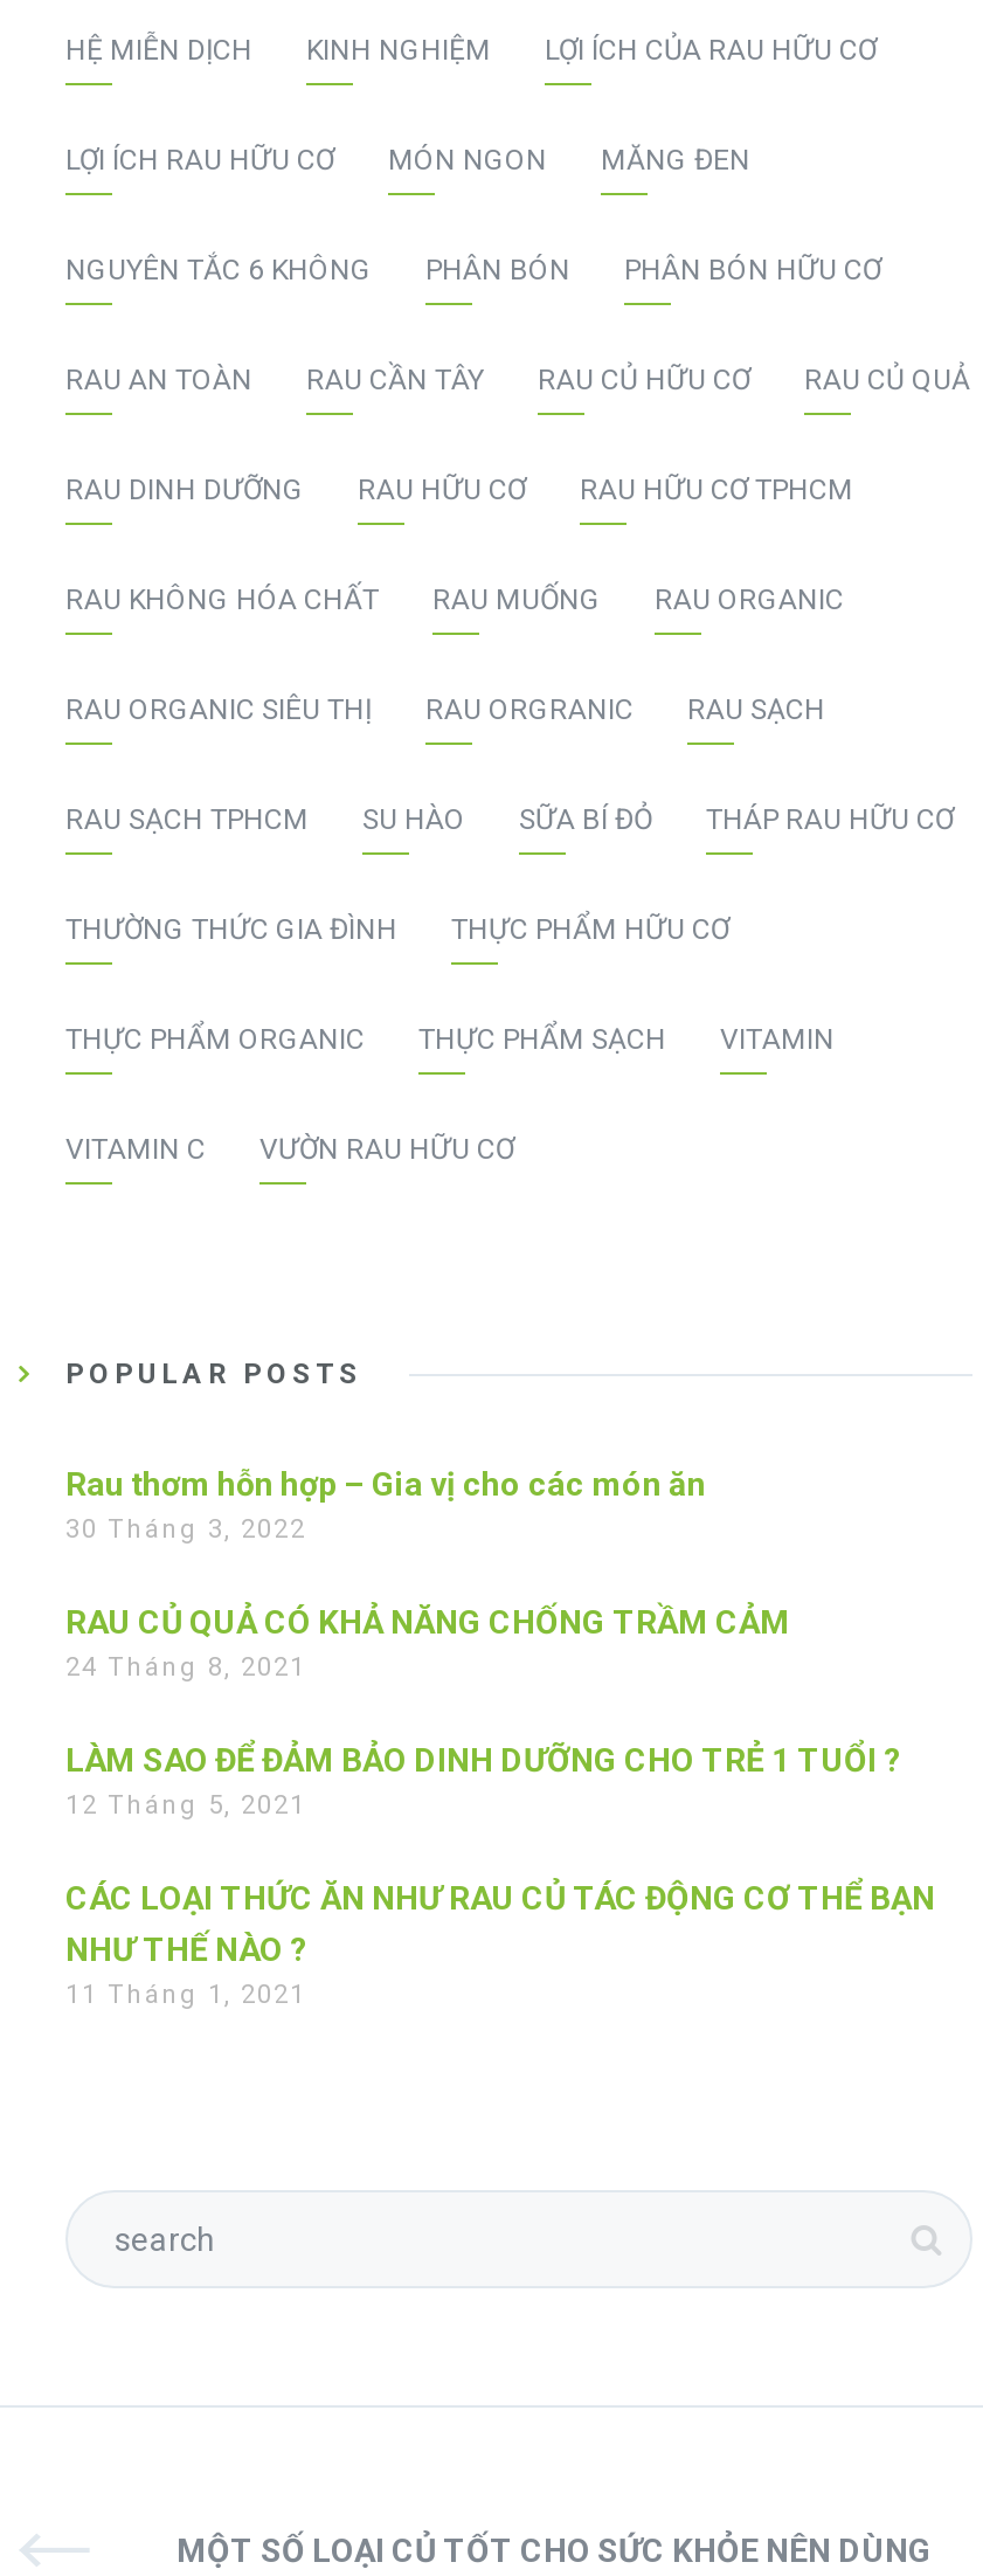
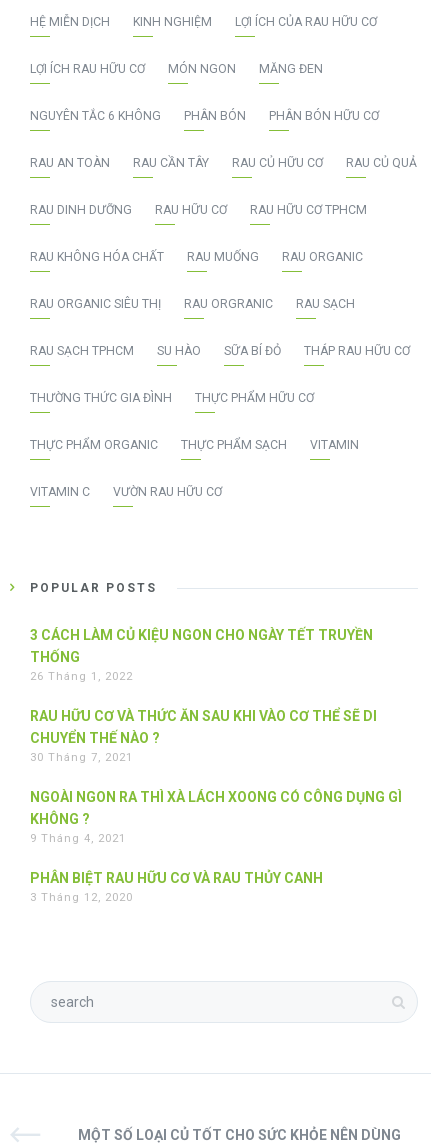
- Rau thơm hỗn hợp – Gia vị cho các món ăn
- 30 Tháng 3, 2022
+ 3 CÁCH LÀM CỦ KIỆU NGON CHO NGÀY TẾT TRUYỀN
+ THỐNG
+ 26 Tháng 1, 2022

- RAU CỦ QUẢ CÓ KHẢ NĂNG CHỐNG TRẦM CẢM
- 24 Tháng 8, 2021
+ RAU HỮU CƠ VÀ THỨC ĂN SAU KHI VÀO CƠ THỂ SẼ DI
+ CHUYỂN THẾ NÀO ?
+ 30 Tháng 7, 2021

- LÀM SAO ĐỂ ĐẢM BẢO DINH DƯỠNG CHO TRẺ 1 TUỔI ?
- 12 Tháng 5, 2021
+ NGOÀI NGON RA THÌ XÀ LÁCH XOONG CÓ CÔNG DỤNG GÌ
+ KHÔNG ?
+ 9 Tháng 4, 2021

- CÁC LOẠI THỨC ĂN NHƯ RAU CỦ TÁC ĐỘNG CƠ THỂ BẠN
- NHƯ THẾ NÀO ?
- 11 Tháng 1, 2021
+ PHÂN BIỆT RAU HỮU CƠ VÀ RAU THỦY CANH
+ 3 Tháng 12, 2020
